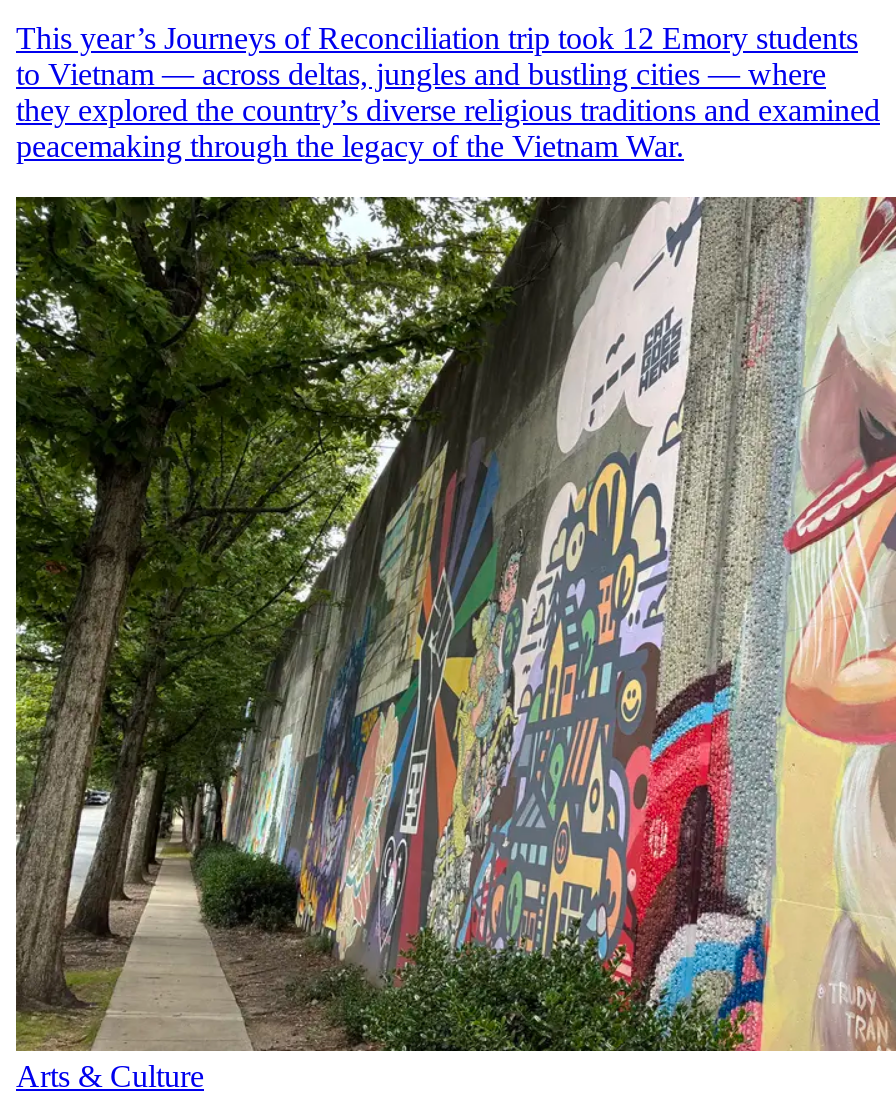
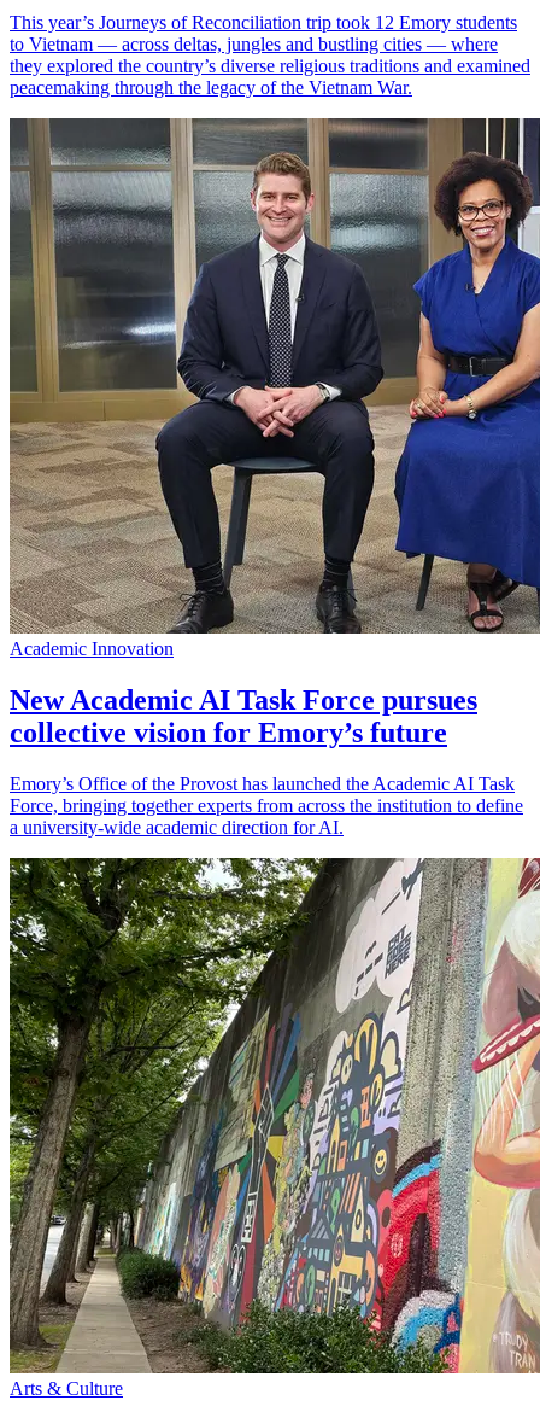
+ [image]
+ Academic Innovation
+ New Academic AI Task Force pursues
+ collective vision for Emory’s future
+ Emory’s Office of the Provost has launched the Academic AI Task
+ Force, bringing together experts from across the institution to define
+ a university-wide academic direction for AI.
